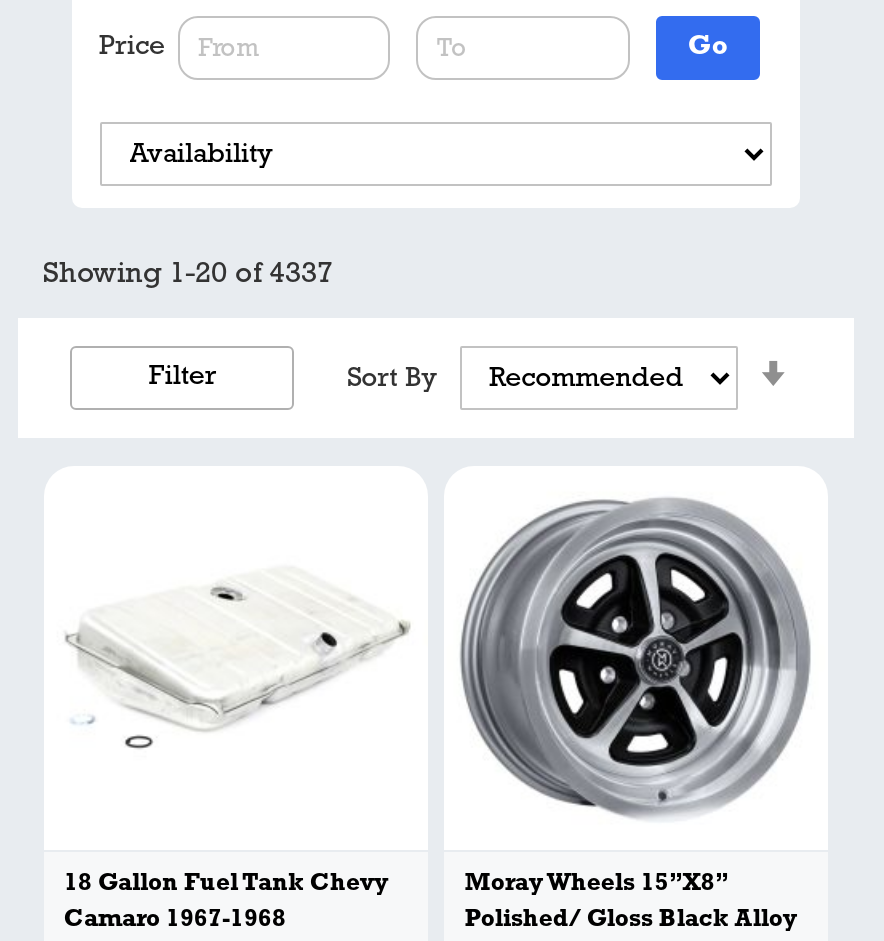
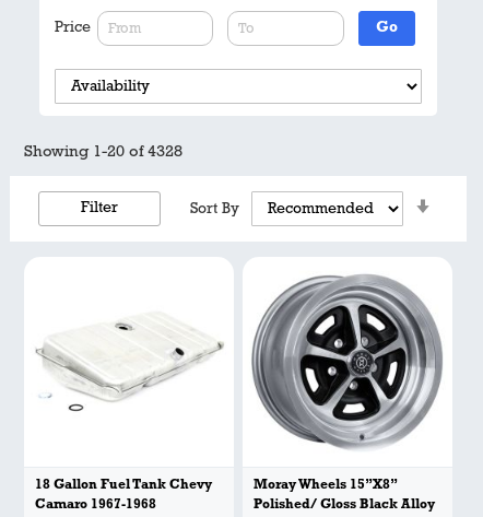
- Showing 1-20 of 4337
+ Showing 1-20 of 4328
